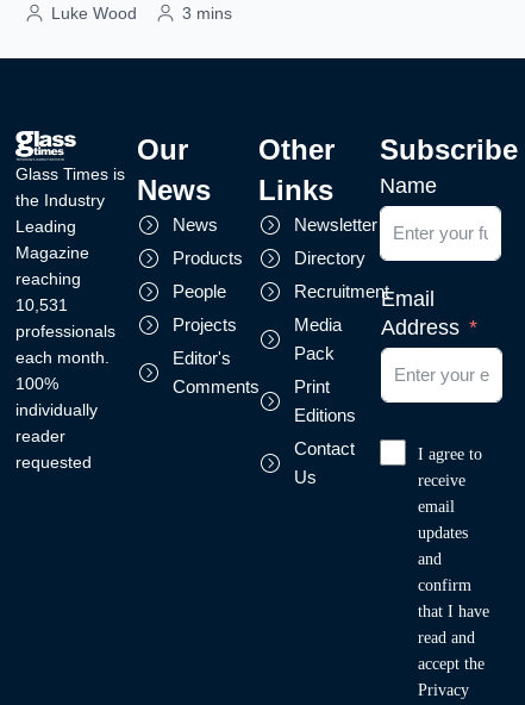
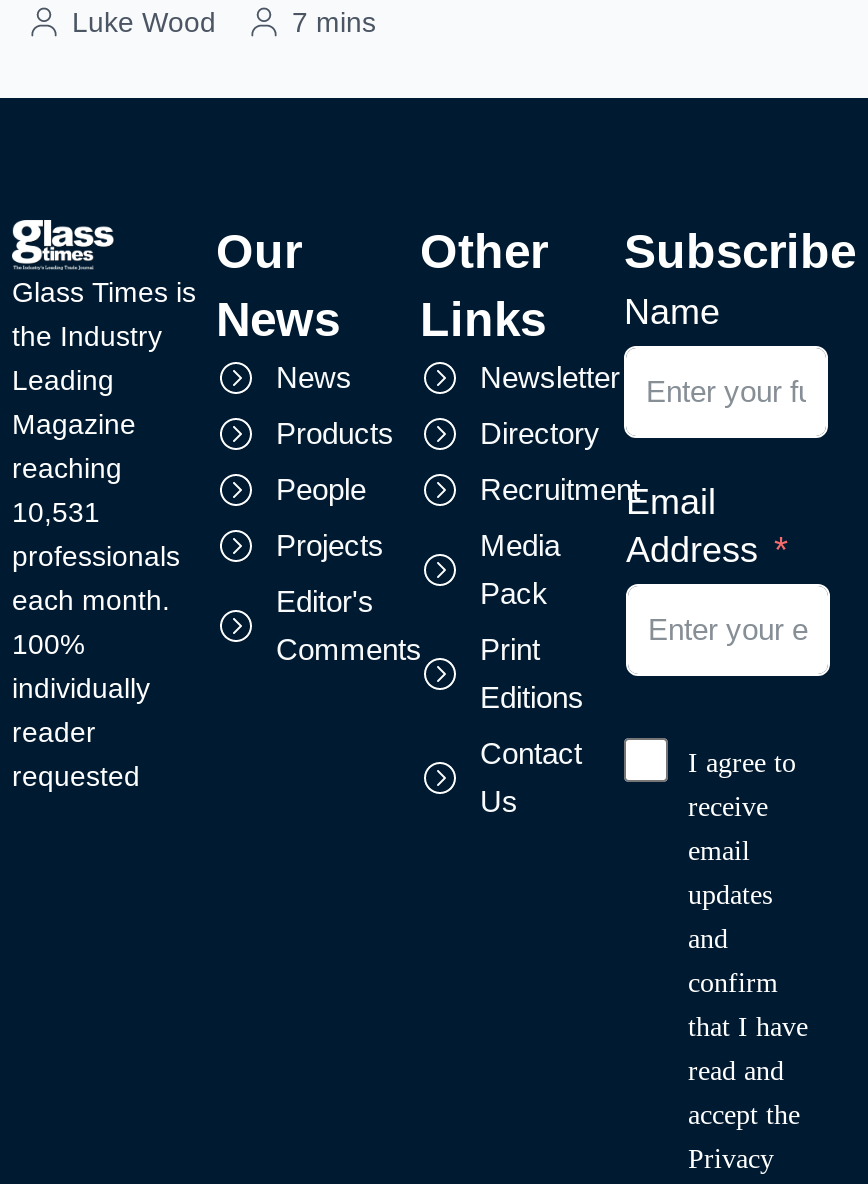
- 3 mins
+ 7 mins
